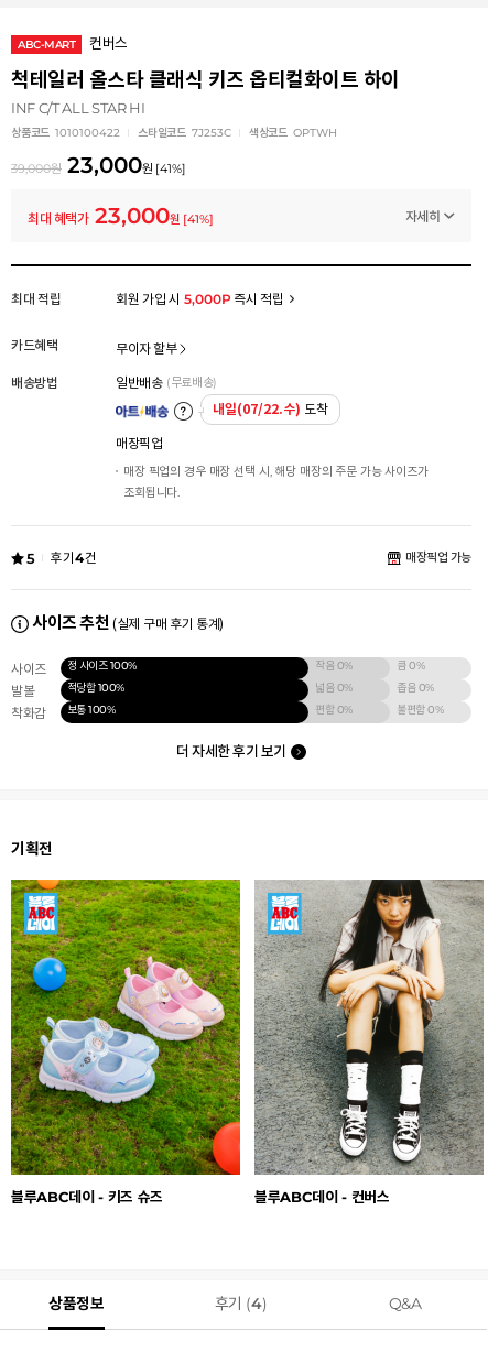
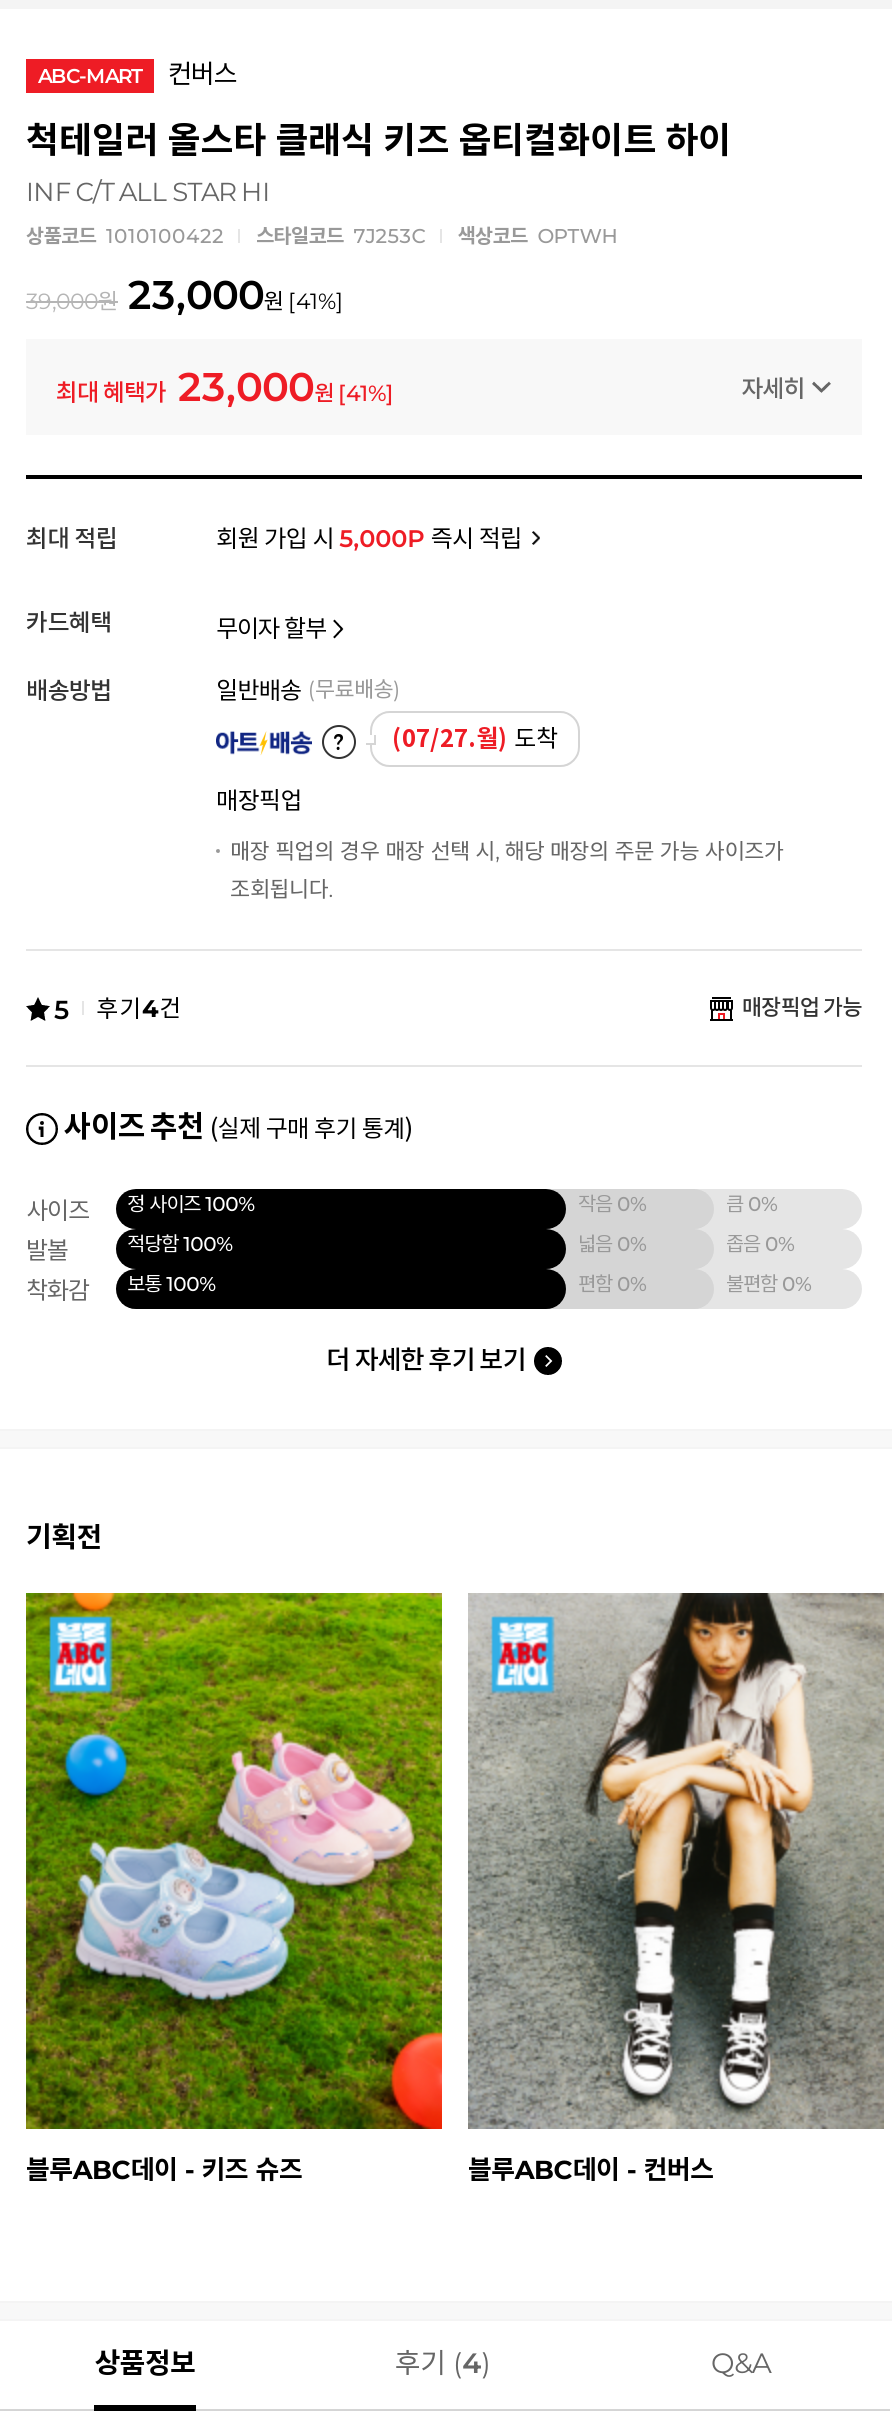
- 내일(07/22.수) 도착
+ (07/27.월) 도착
